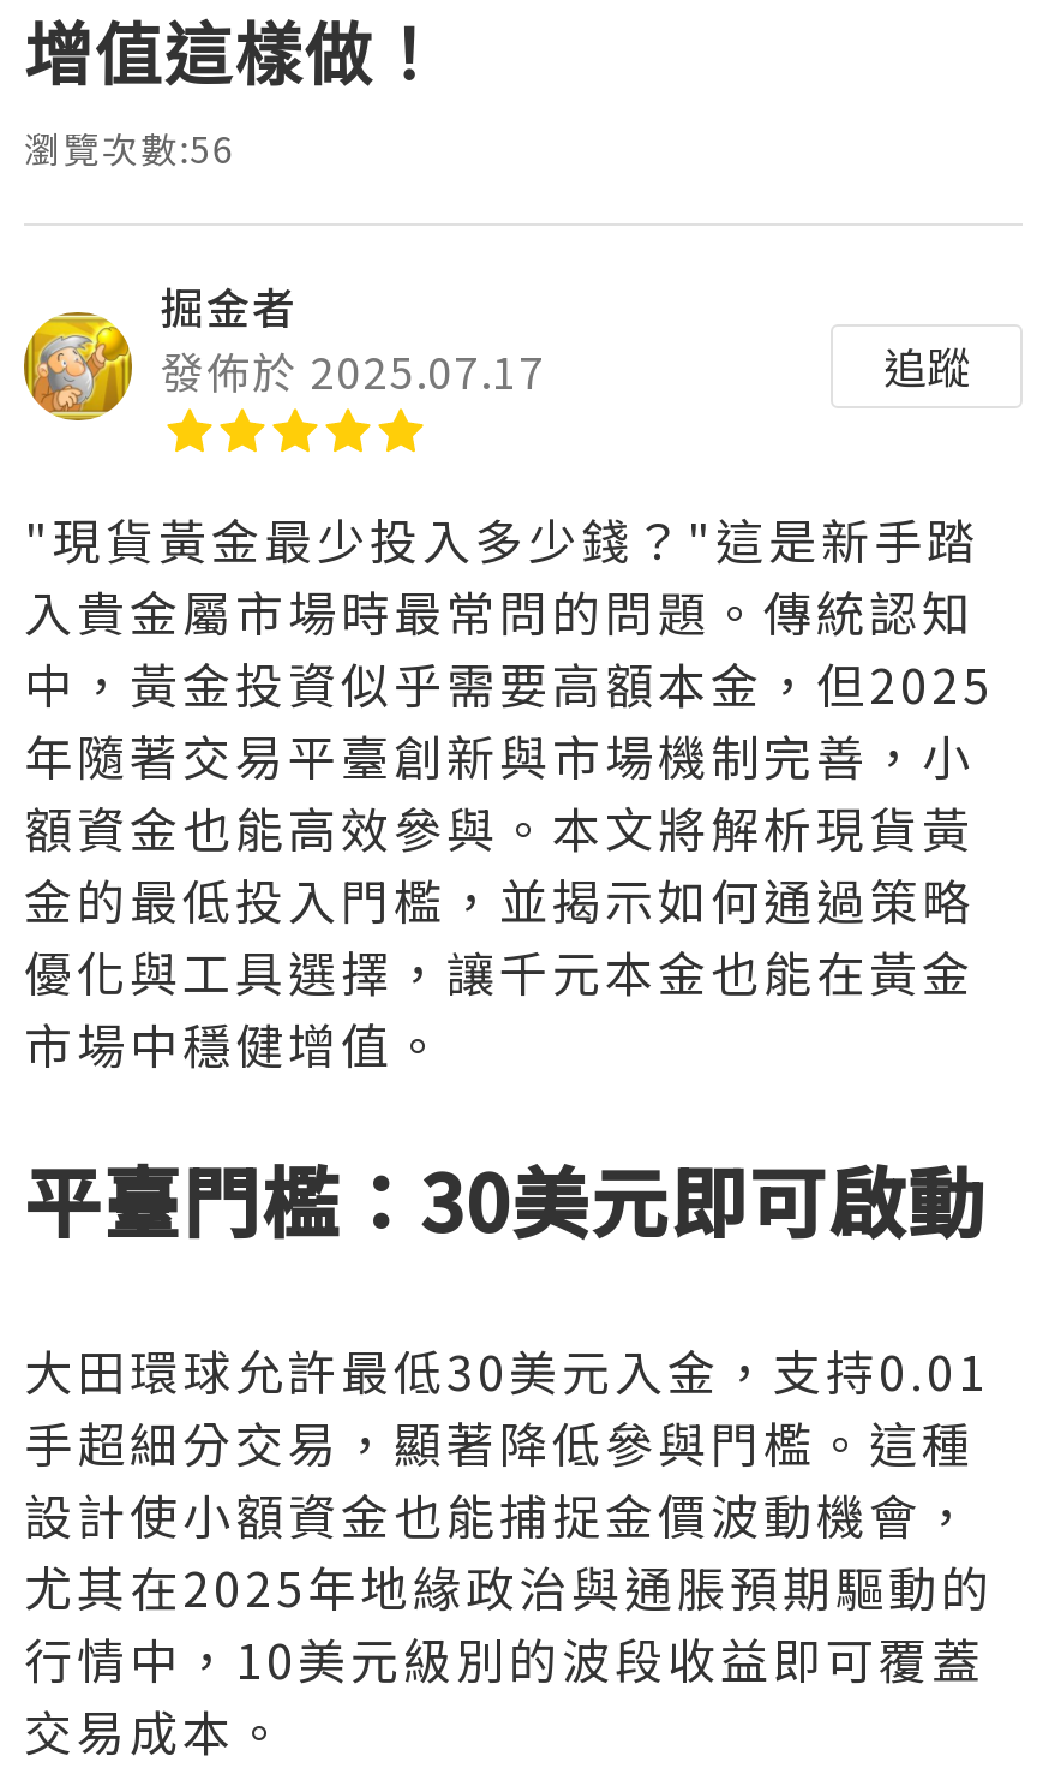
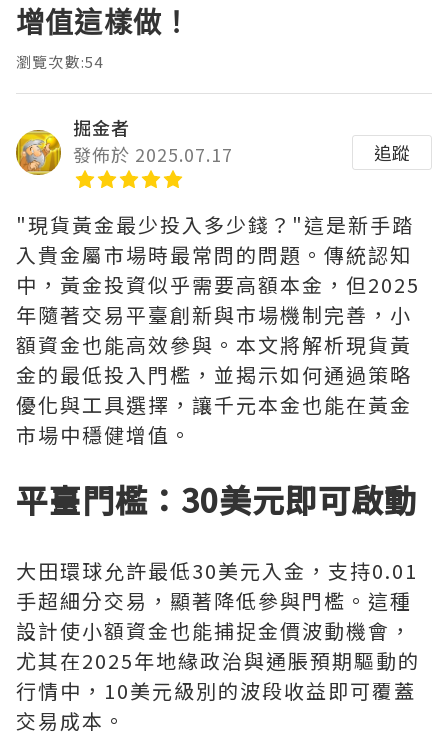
- 瀏覽次數:56
+ 瀏覽次數:54
